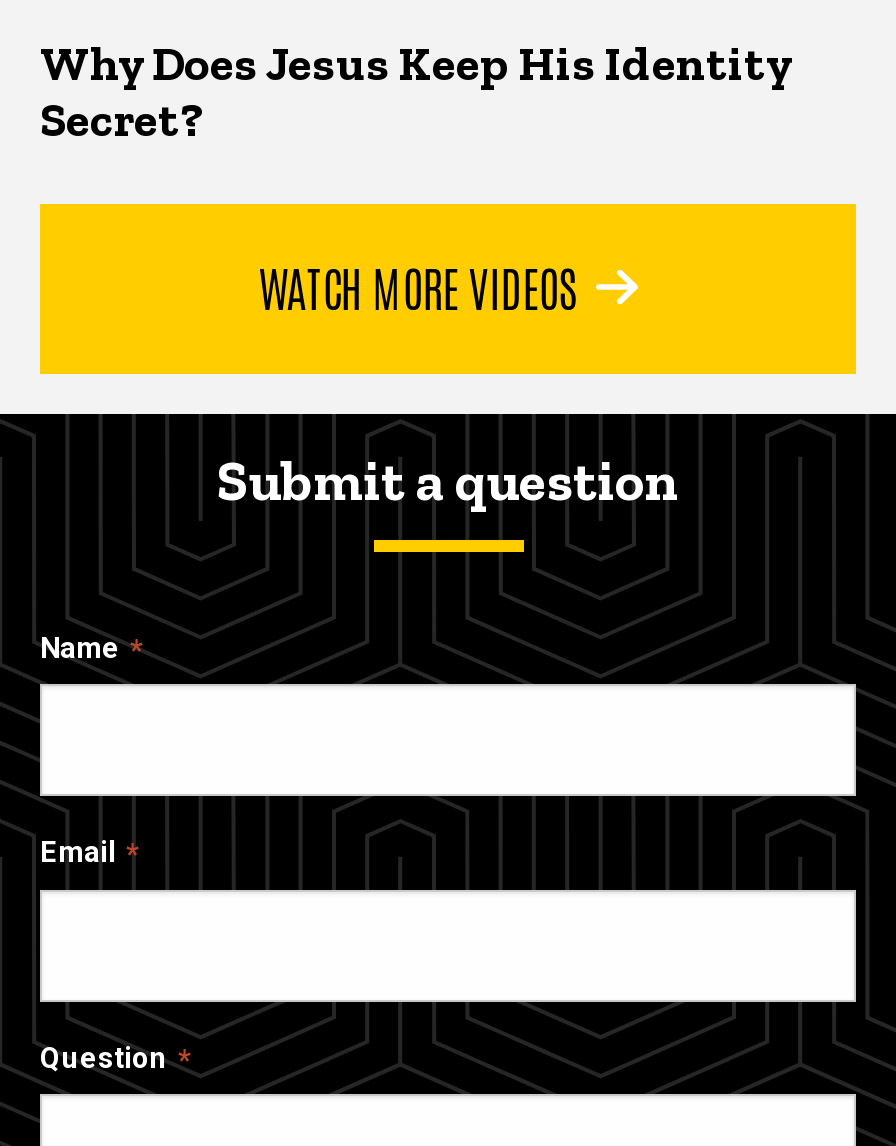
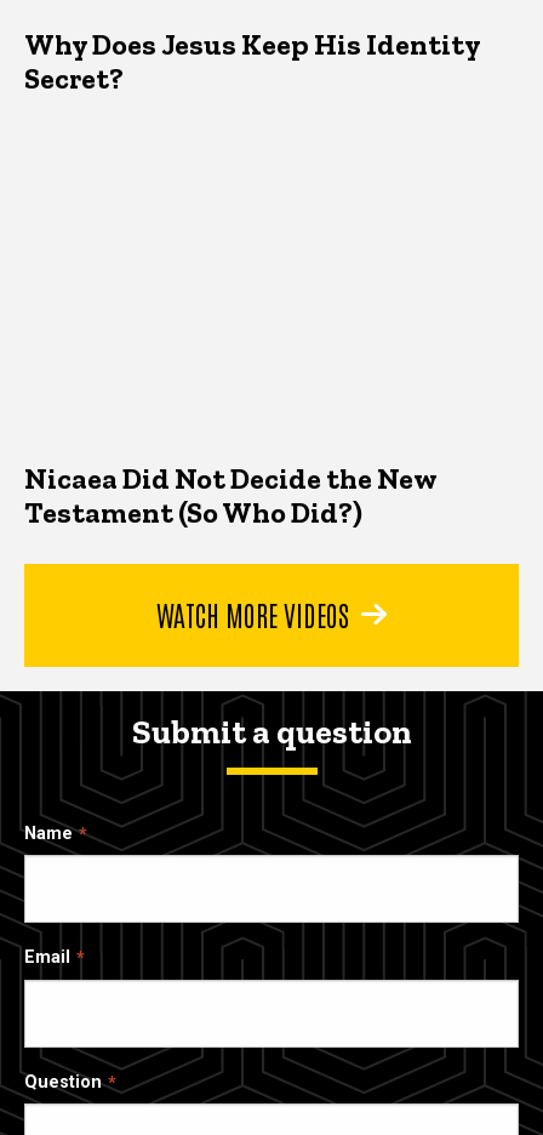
+ Nicaea Did Not Decide the New
+ Testament (So Who Did?)
